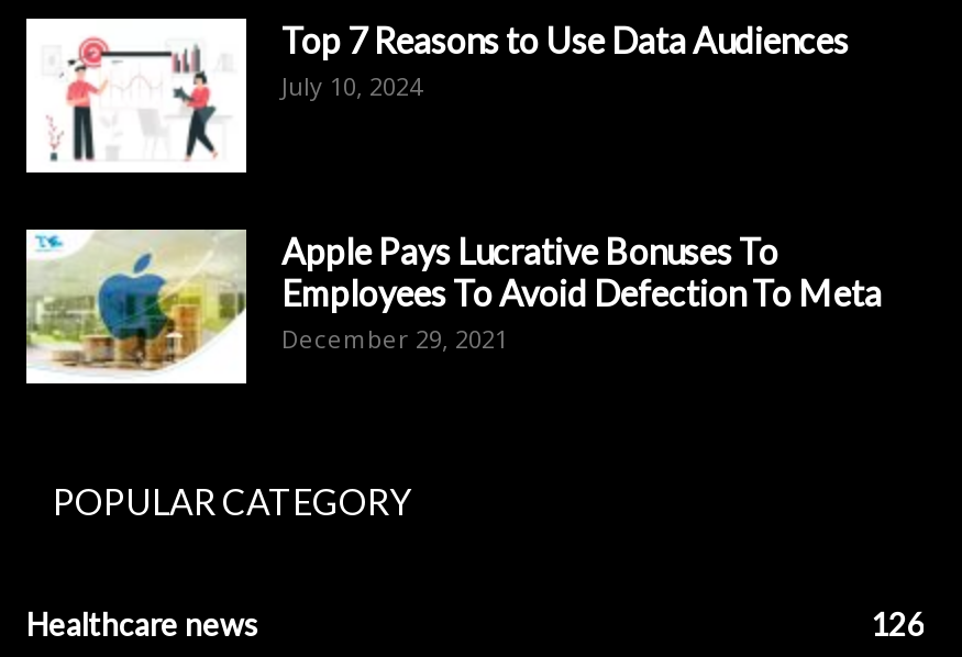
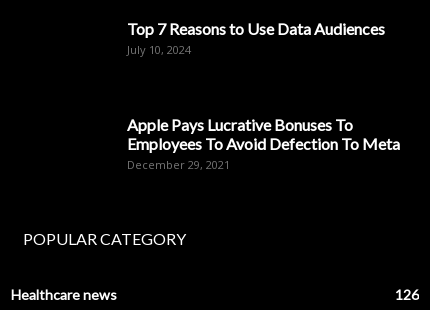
- [image]

- [image]
